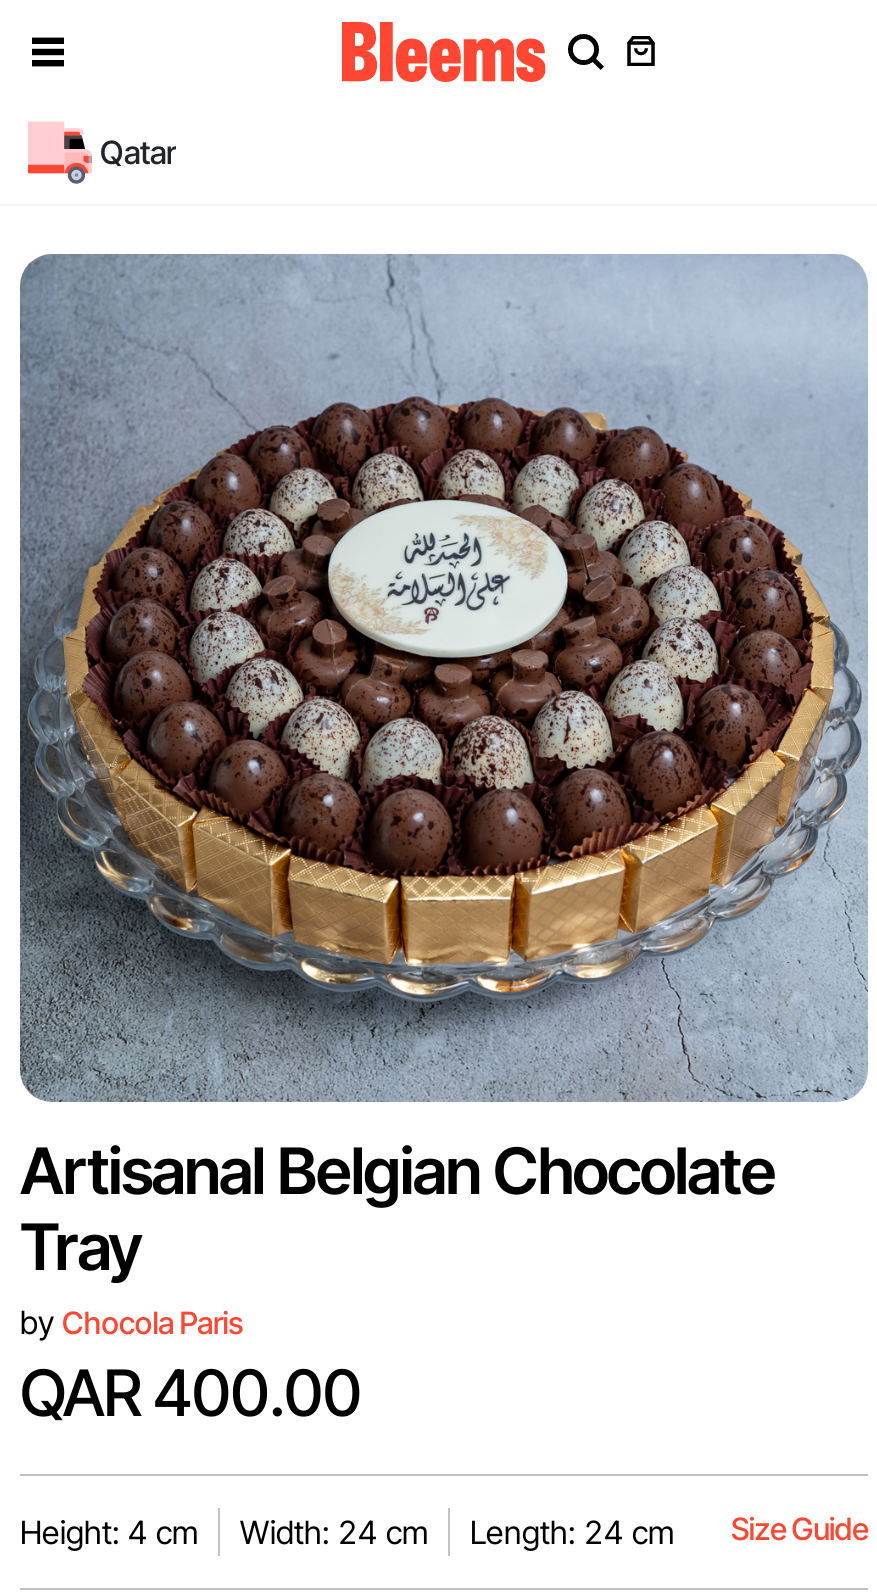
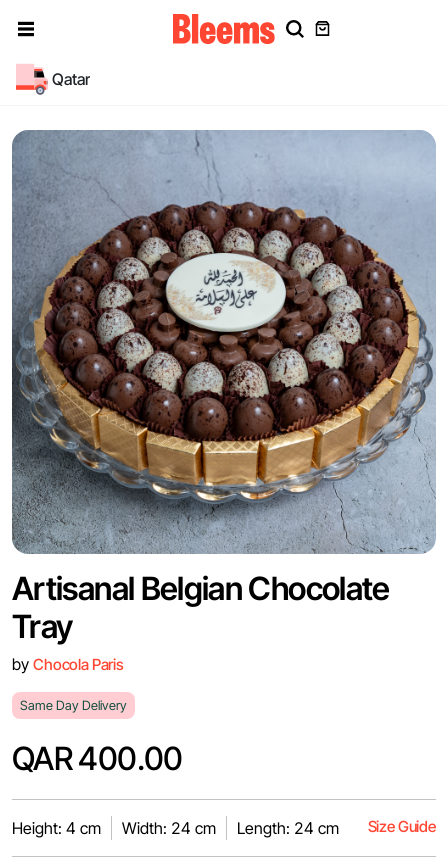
+ Same Day Delivery
